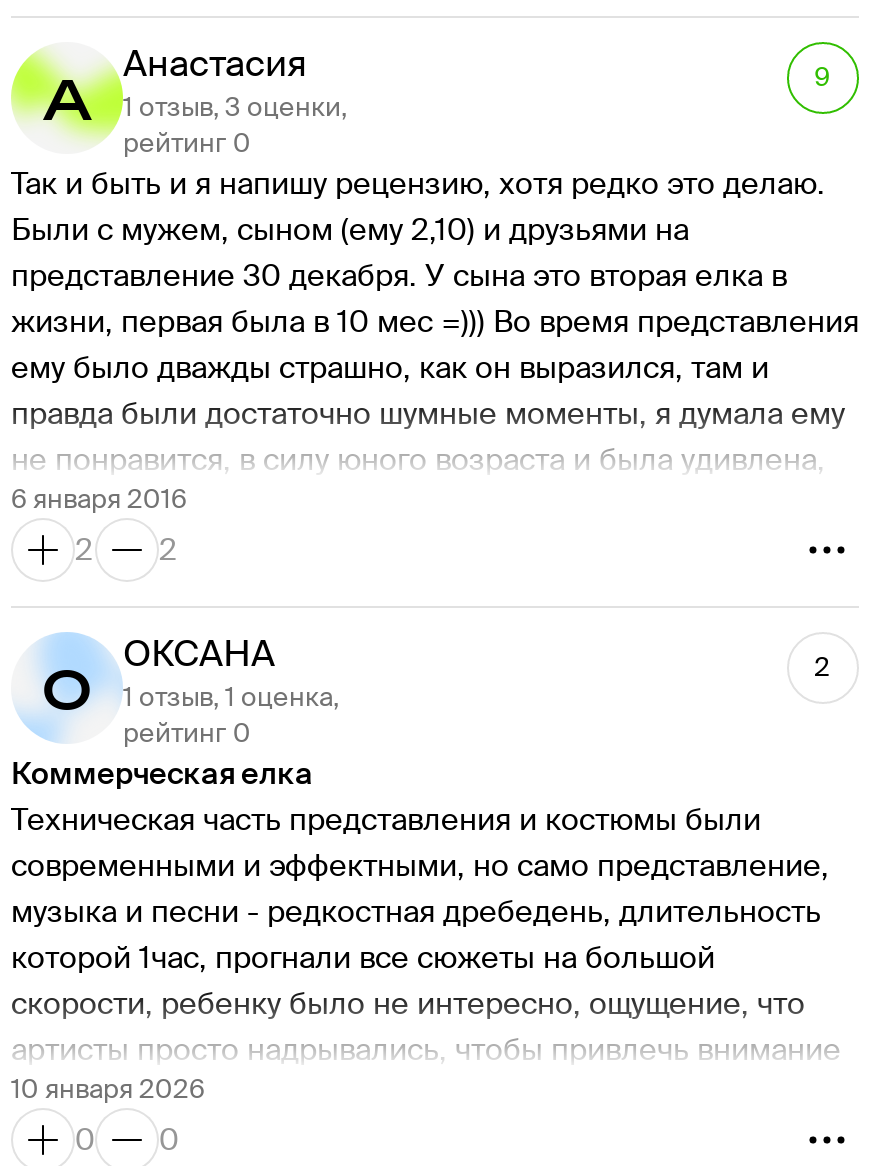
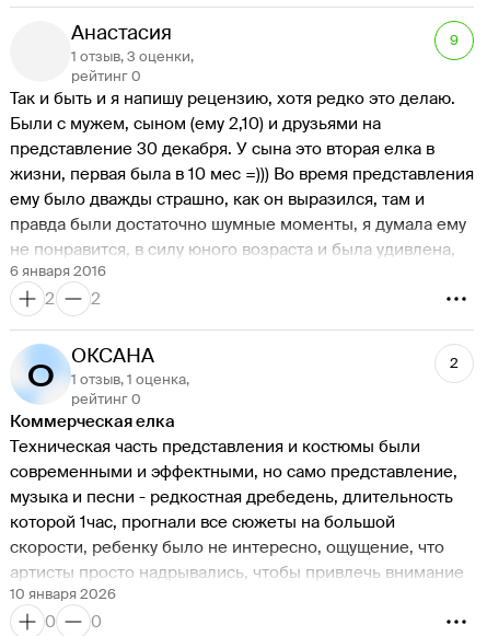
- [image]
